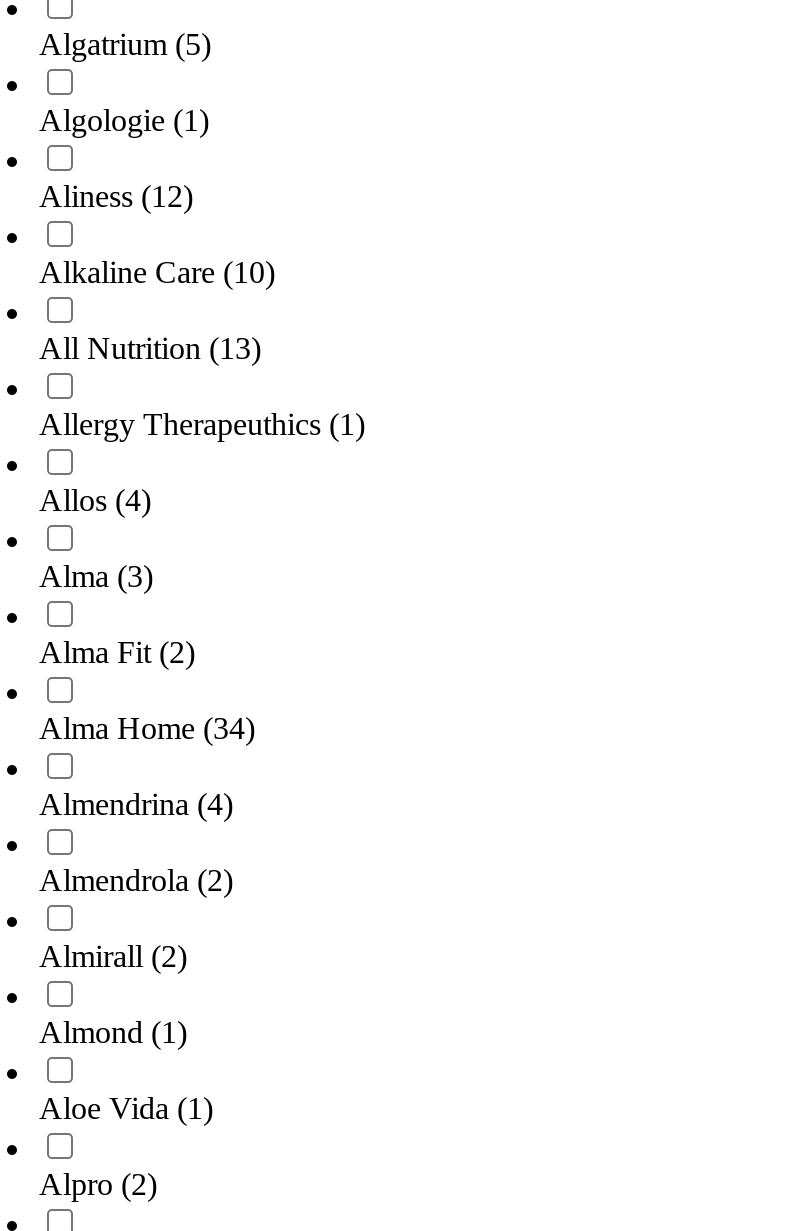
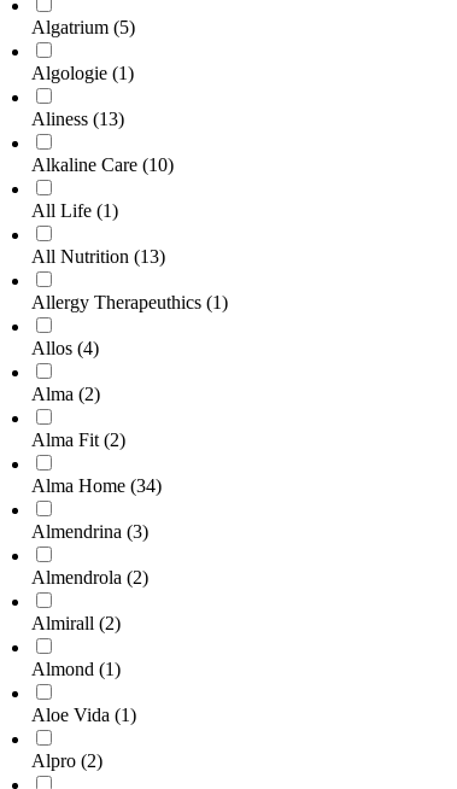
- Aliness (12)
+ Aliness (13)

+ All Life (1)

- Alma (3)
+ Alma (2)

- Almendrina (4)
+ Almendrina (3)
